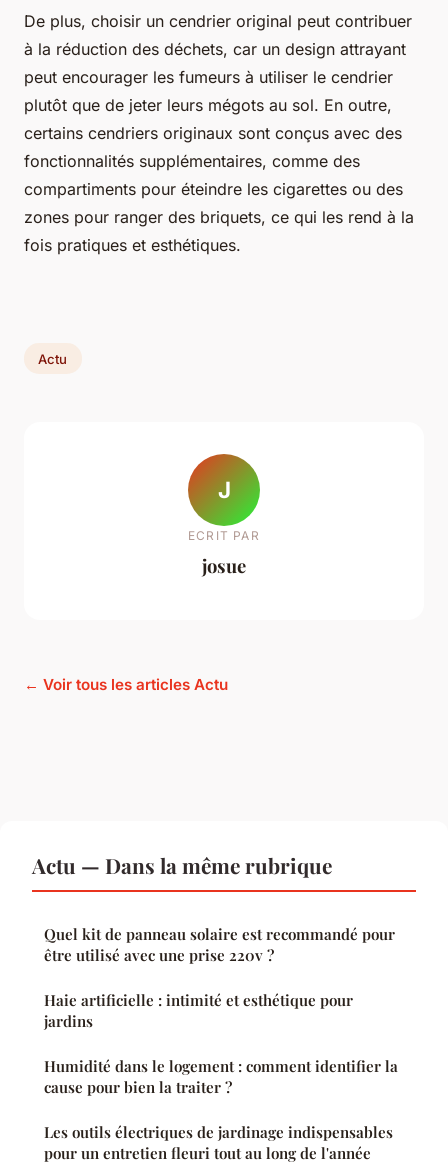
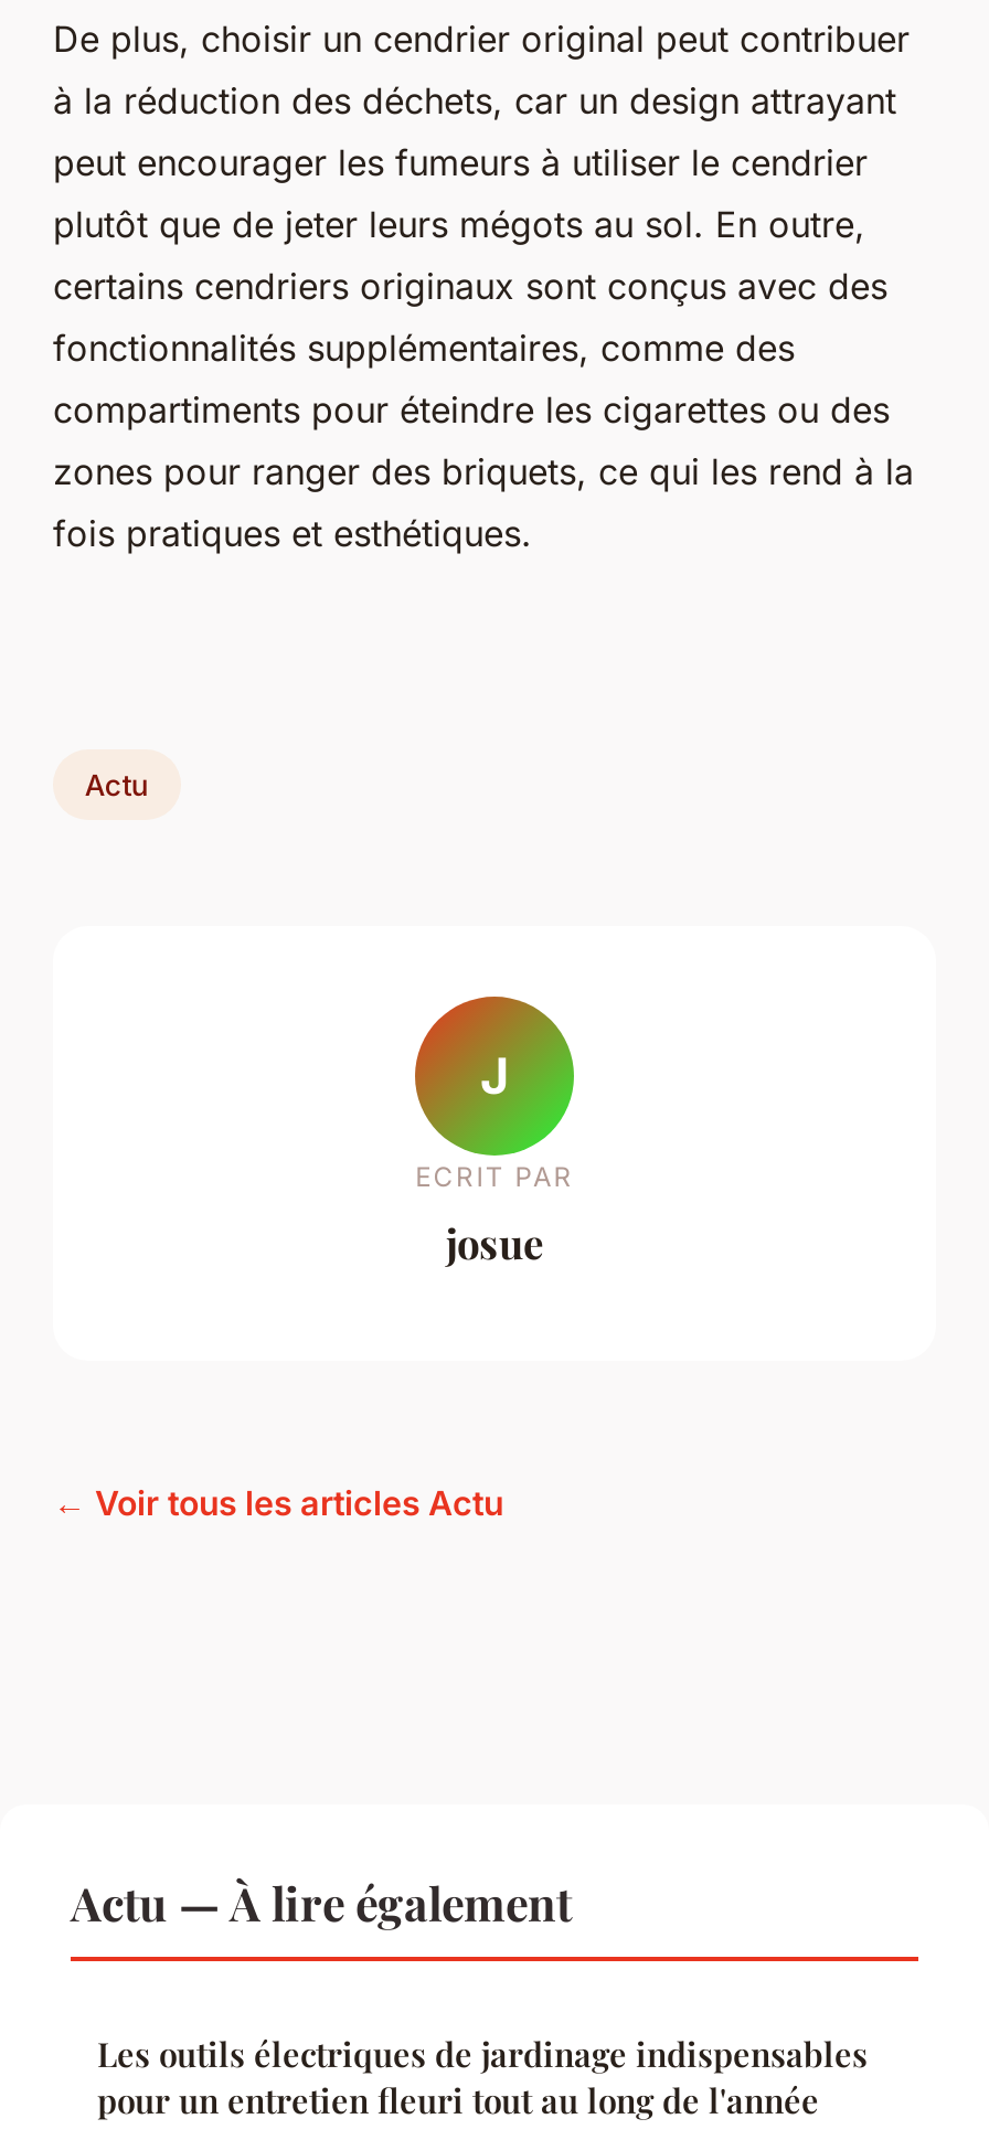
- Actu — Dans la même rubrique
- Quel kit de panneau solaire est recommandé pour
- être utilisé avec une prise 220v ?
- Haie artificielle : intimité et esthétique pour
- jardins
- Humidité dans le logement : comment identifier la
- cause pour bien la traiter ?
+ Actu — À lire également
